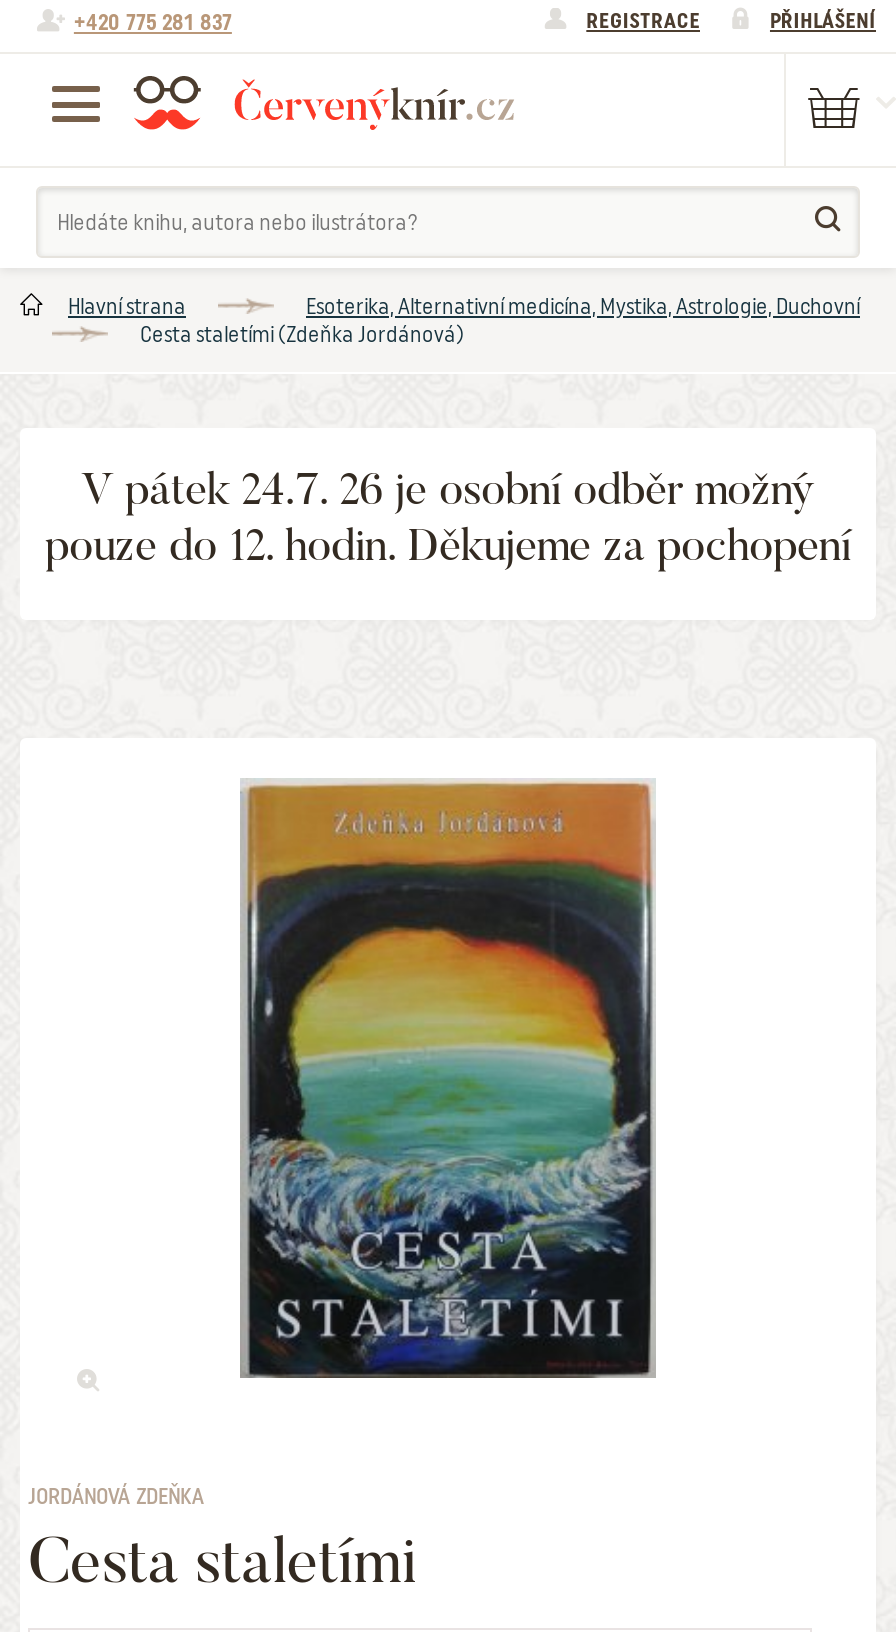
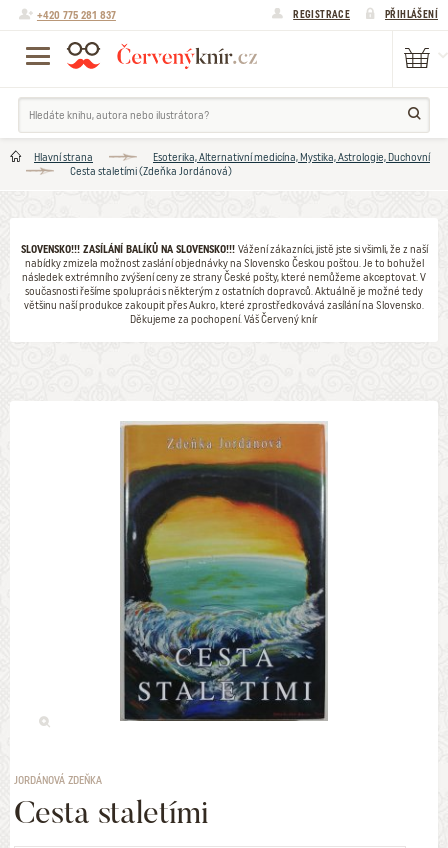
- V pátek 24.7. 26 je osobní odběr možný
- pouze do 12. hodin. Děkujeme za pochopení
+ SLOVENSKO!!! ZASÍLÁNÍ BALÍKŮ NA SLOVENSKO!!! Vážení zákazníci, jistě jste si všimli, že z naší
+ nabídky zmizela možnost zaslání objednávky na Slovensko Českou poštou. Je to bohužel
+ následek extrémního zvýšení ceny ze strany České pošty, které nemůžeme akceptovat. V
+ současnosti řešíme spolupráci s některým z ostatních dopravců. Aktuálně je možné tedy
+ většinu naší produkce zakoupit přes Aukro, které zprostředkovává zasílání na Slovensko.
+ Děkujeme za pochopení. Váš Červený knír
